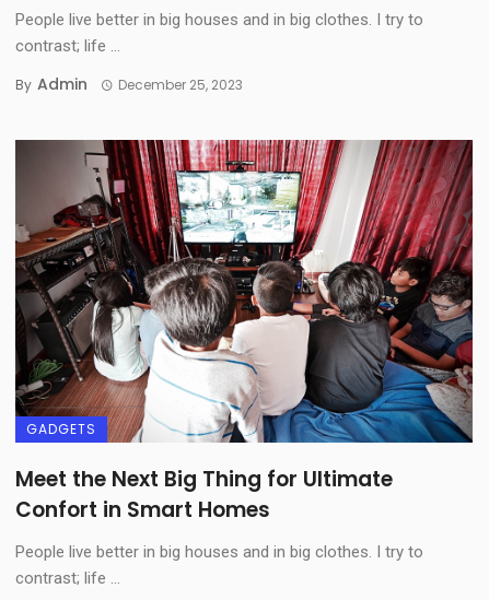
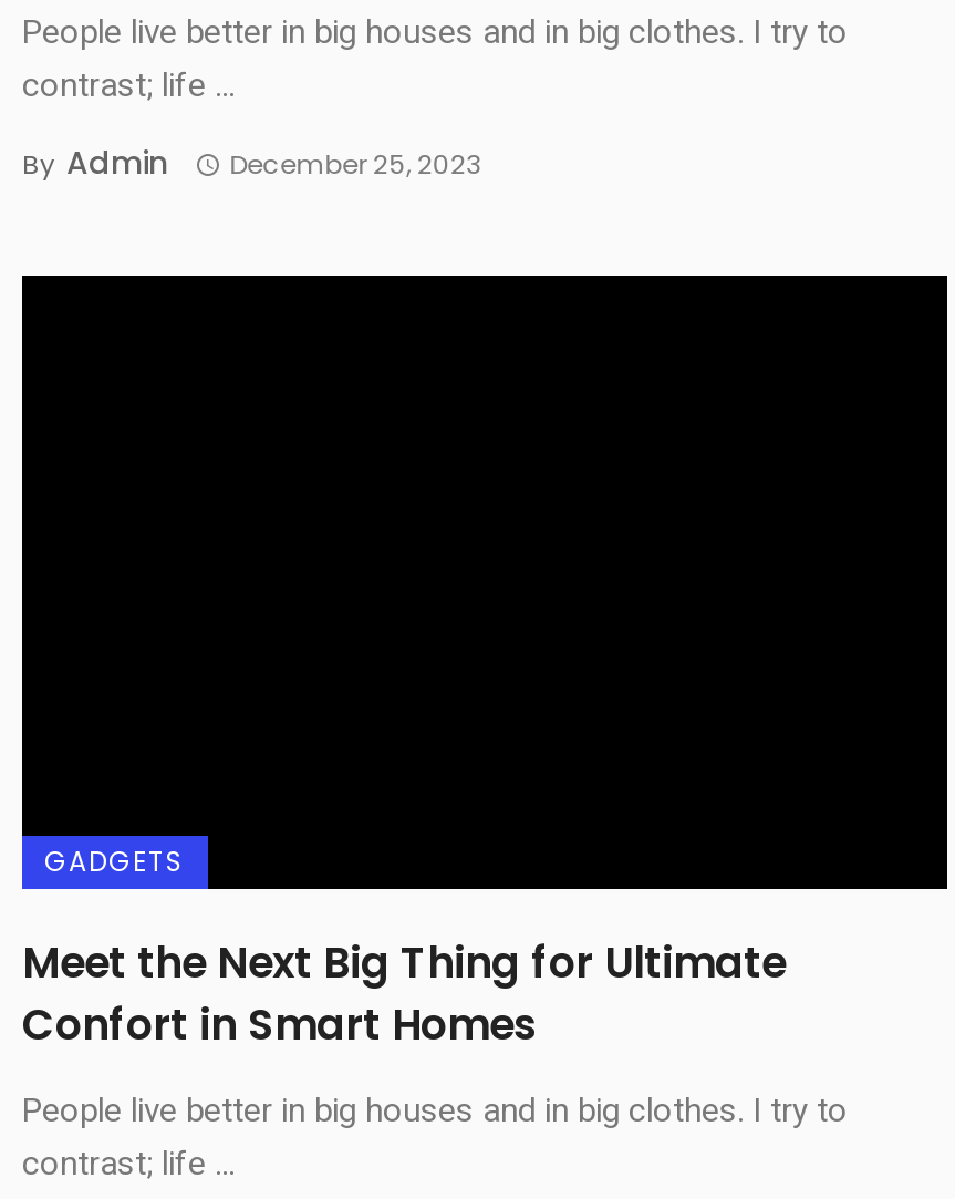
- [image]
